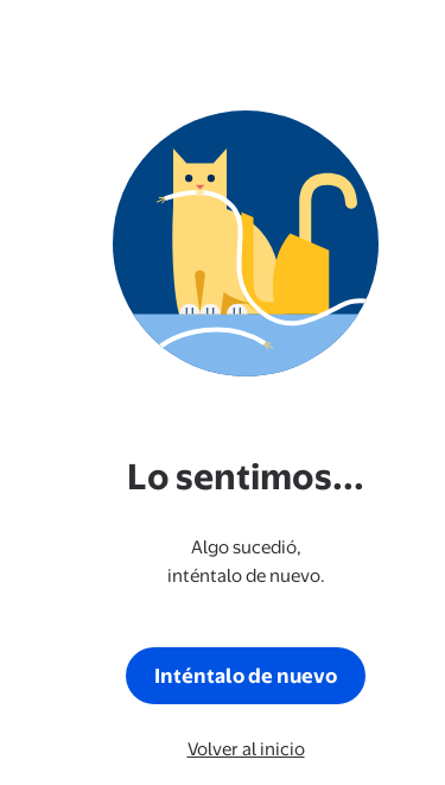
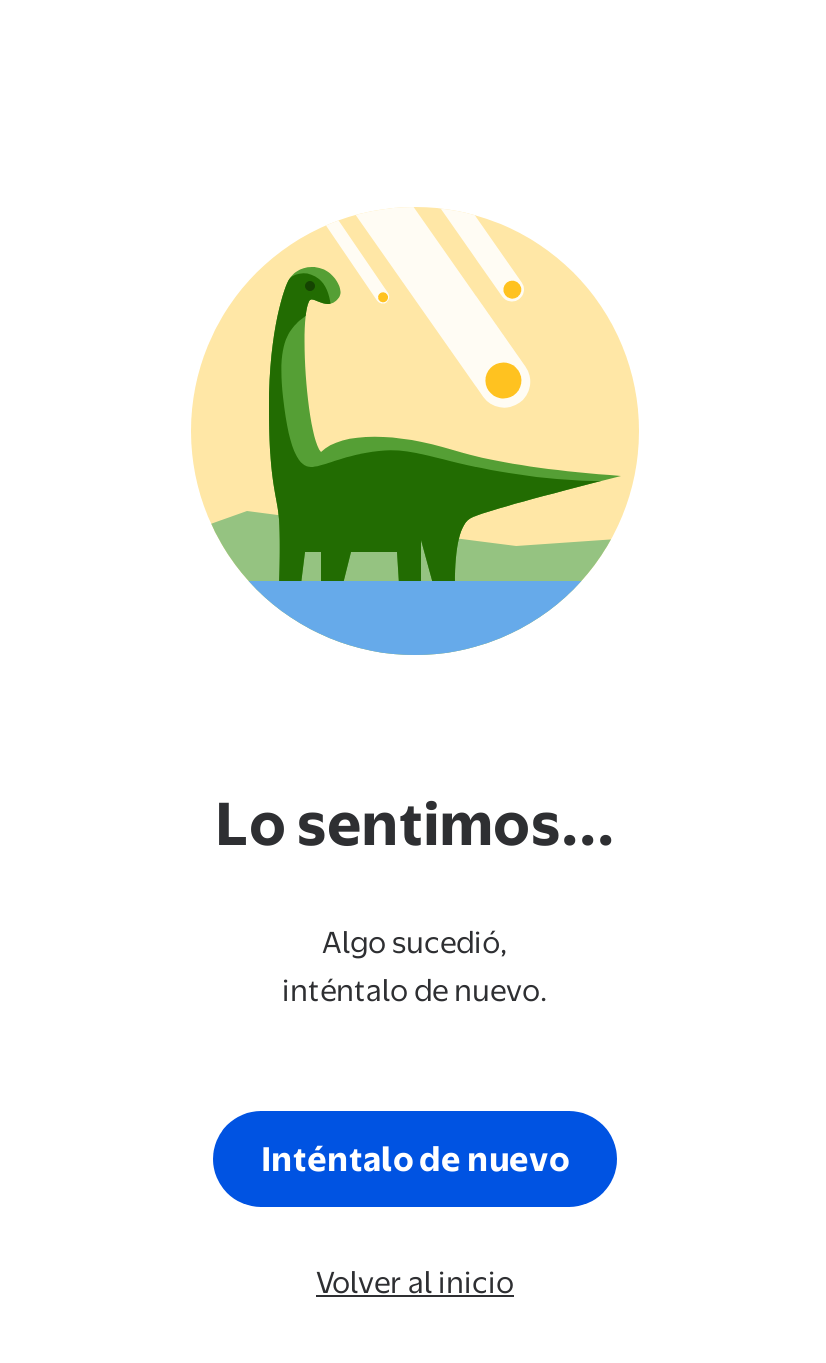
- [image]
+ [image]
